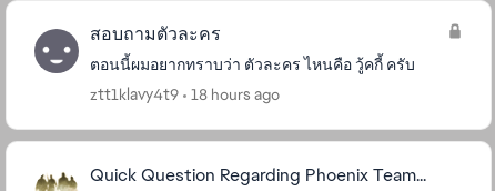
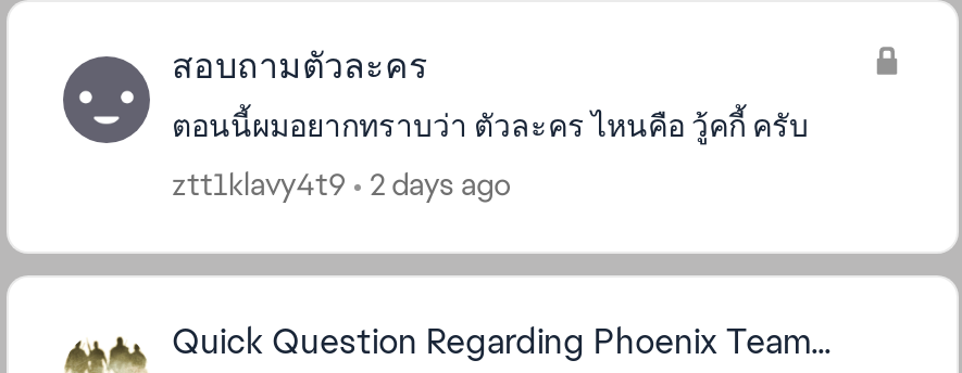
- 18 hours ago
+ 2 days ago
